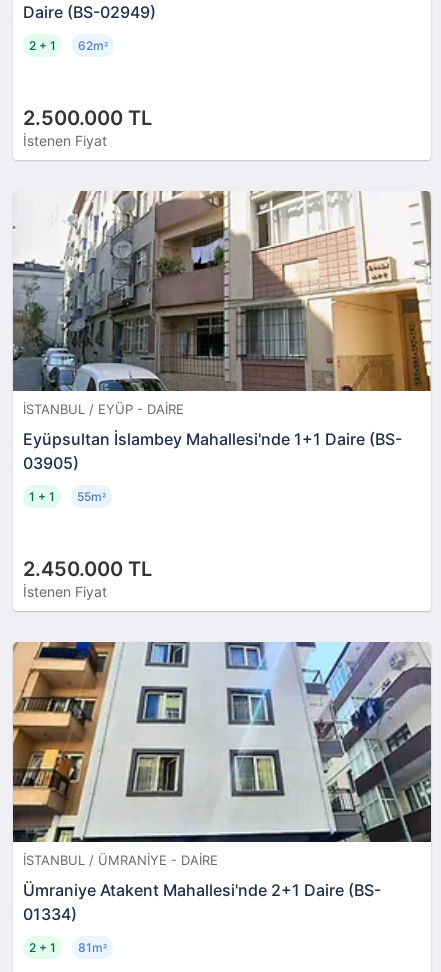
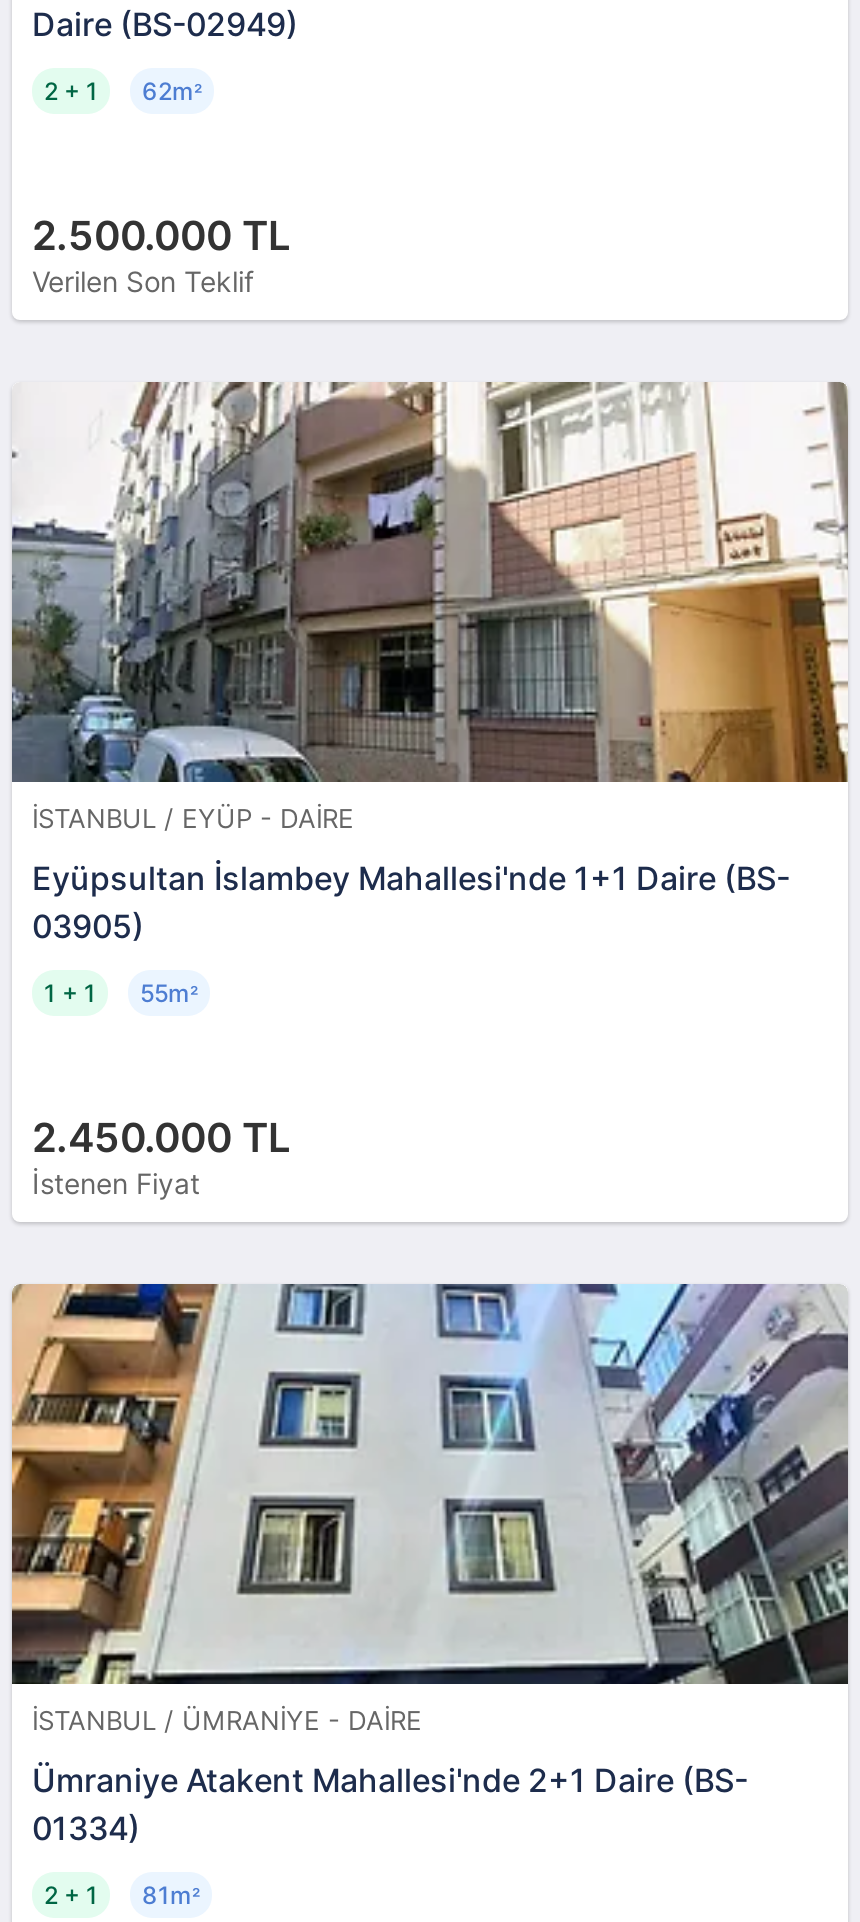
- İstenen Fiyat
+ Verilen Son Teklif
